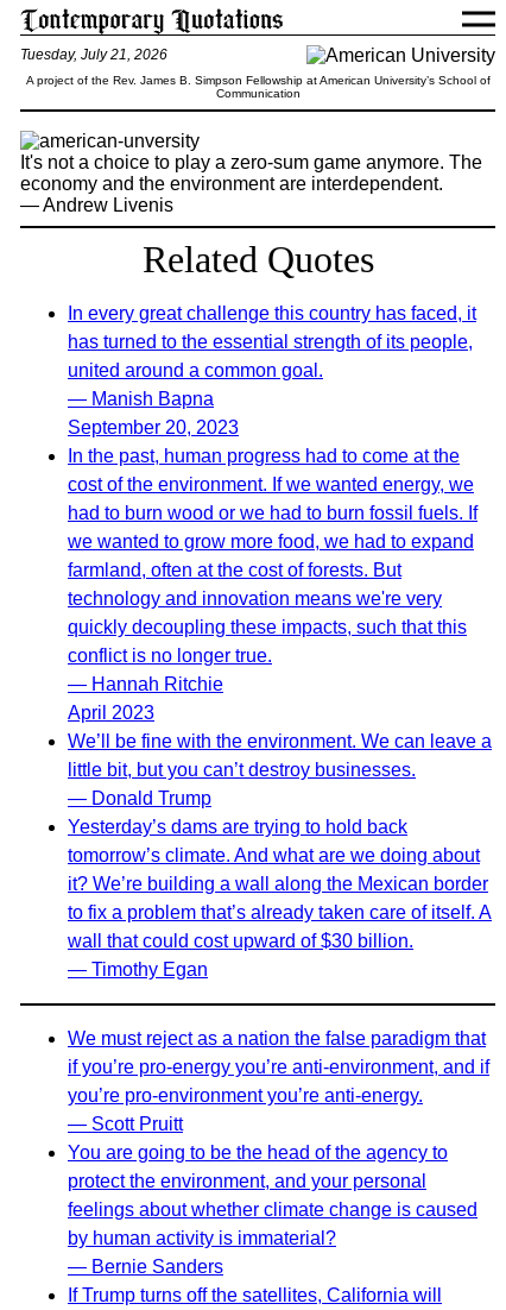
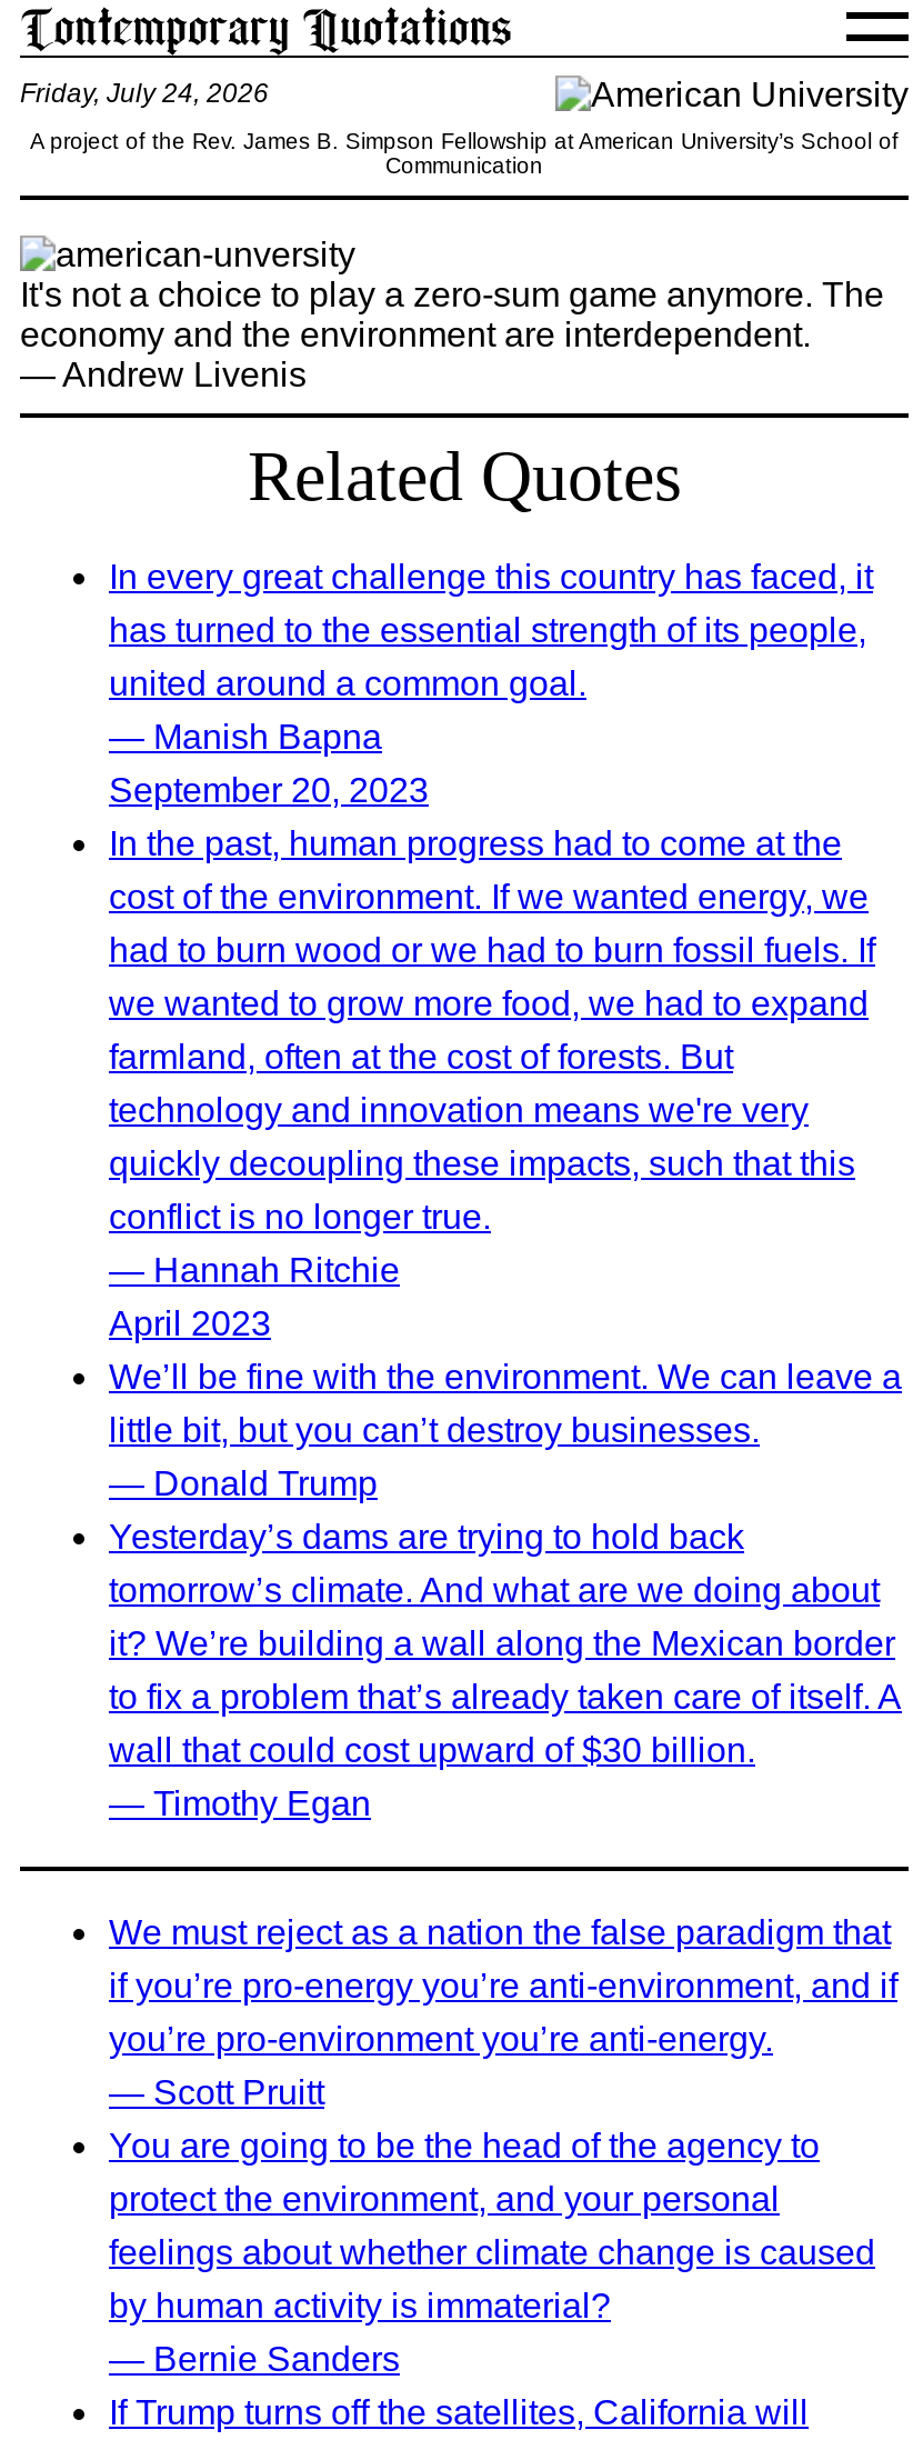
- Tuesday, July 21, 2026
+ Friday, July 24, 2026
